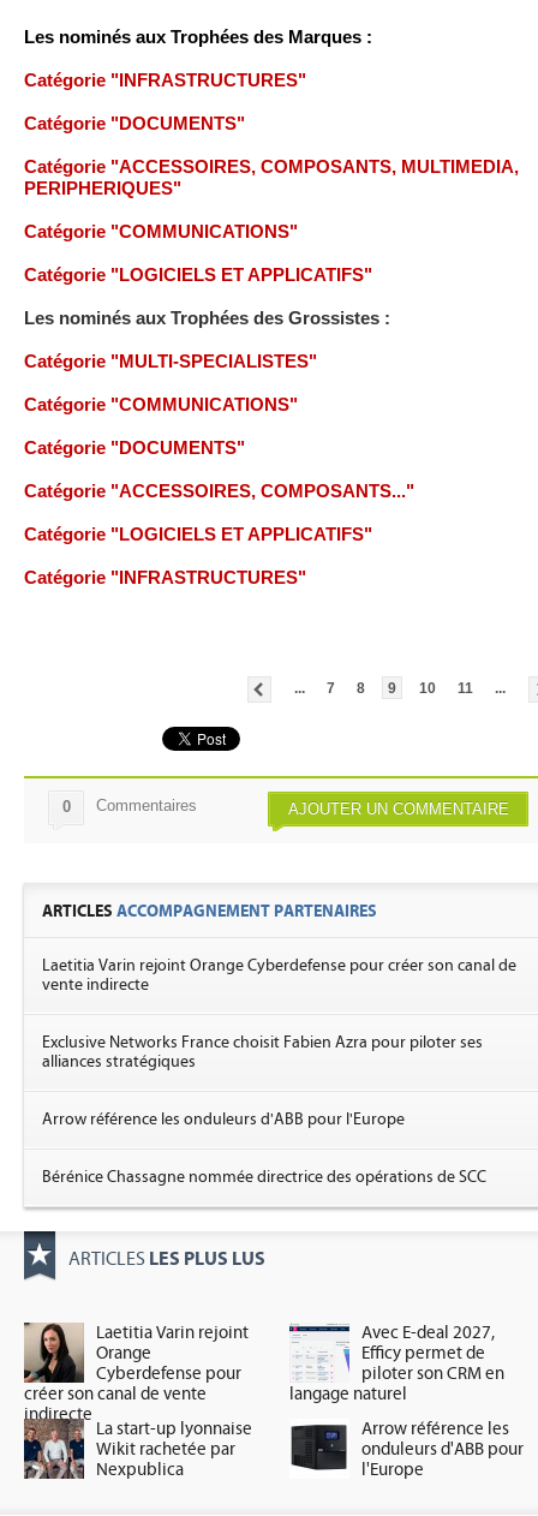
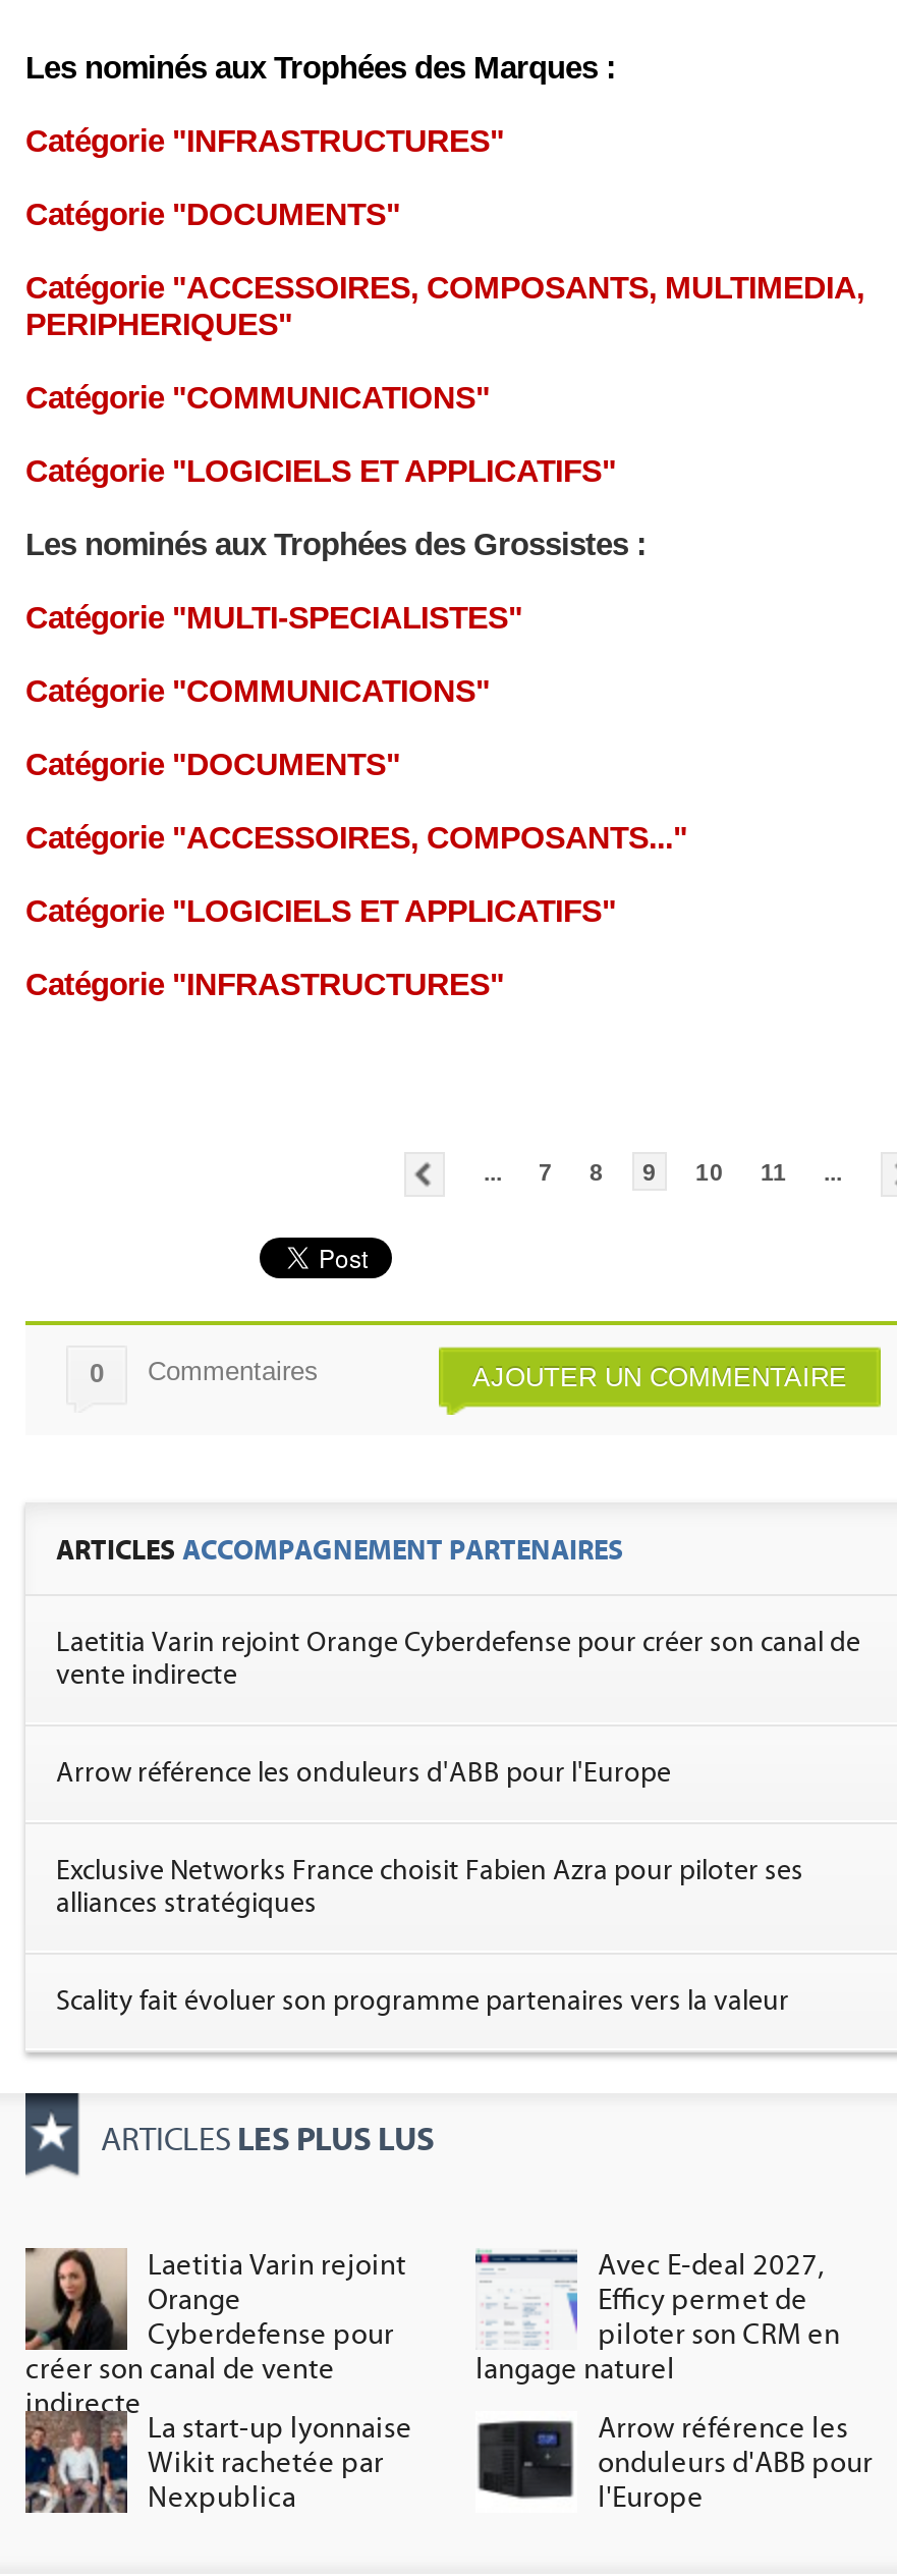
moved down: Exclusive Networks France choisit Fabien Azra pour piloter ses | alliances stratégiques

moved up: Arrow référence les onduleurs d'ABB pour l'Europe

- Bérénice Chassagne nommée directrice des opérations de SCC
+ Scality fait évoluer son programme partenaires vers la valeur
